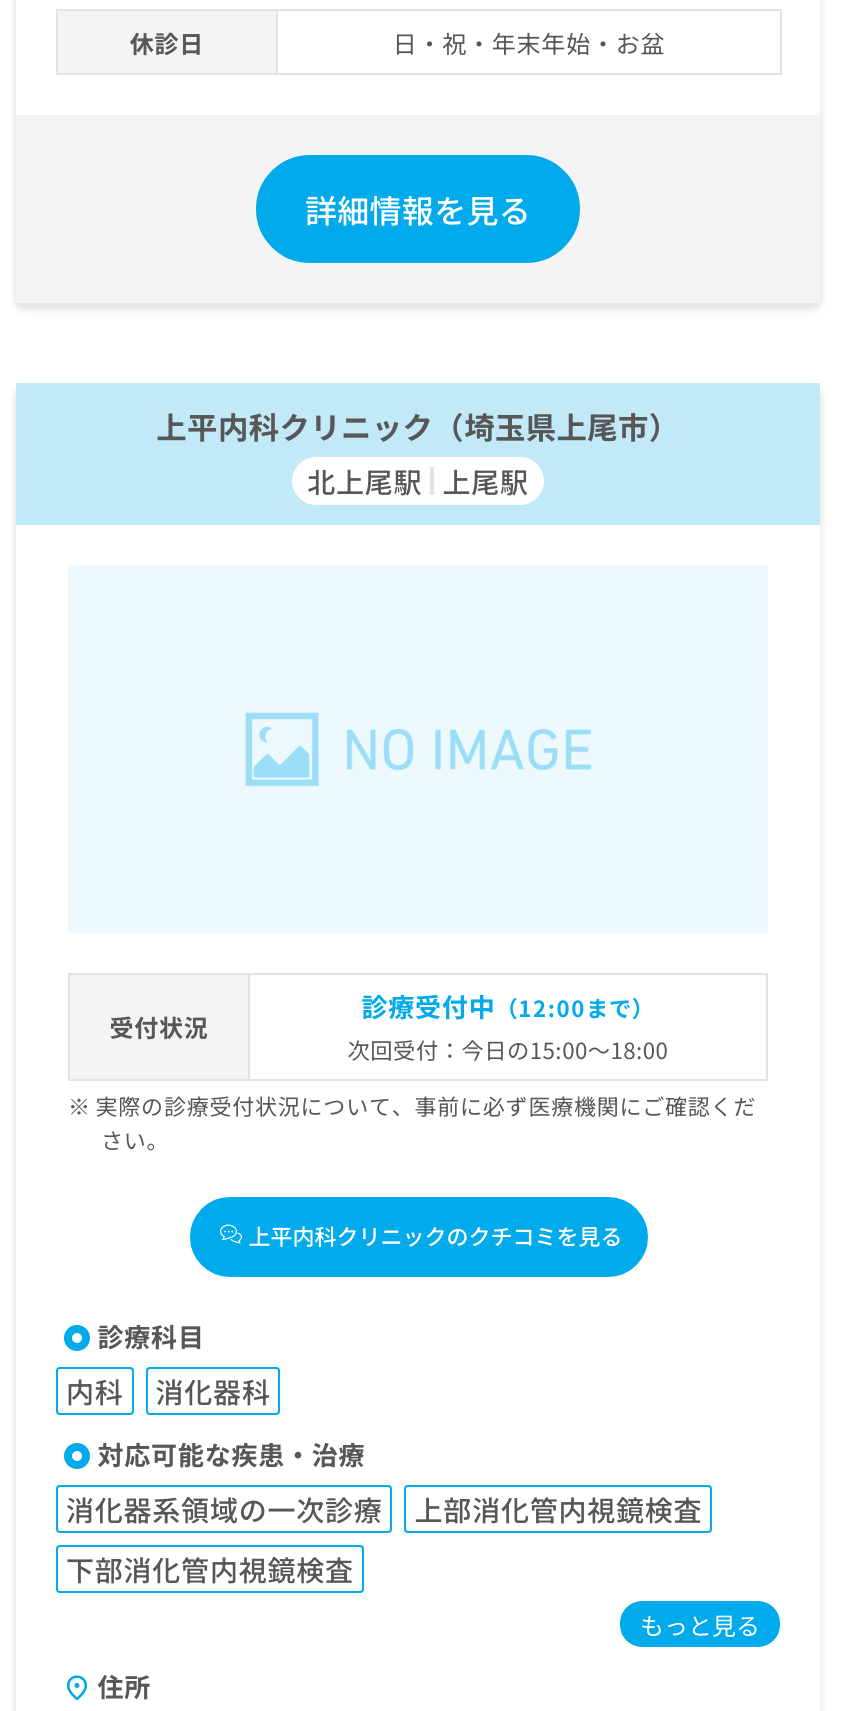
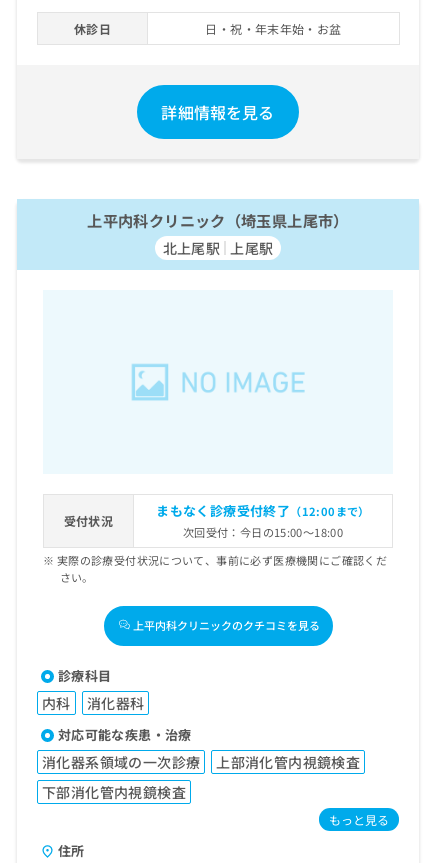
- 診療受付中（12:00まで）
+ まもなく診療受付終了（12:00まで）
